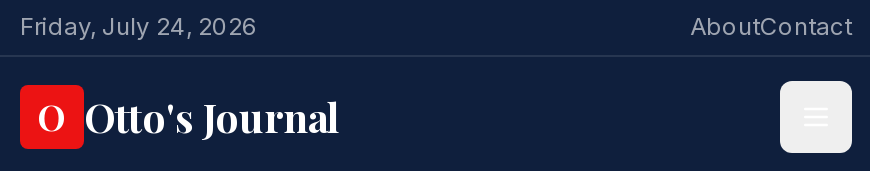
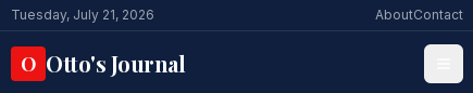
- Friday, July 24, 2026
+ Tuesday, July 21, 2026
